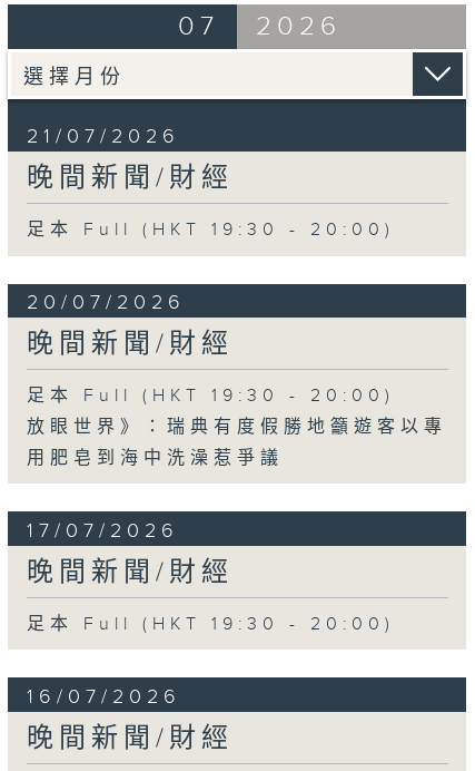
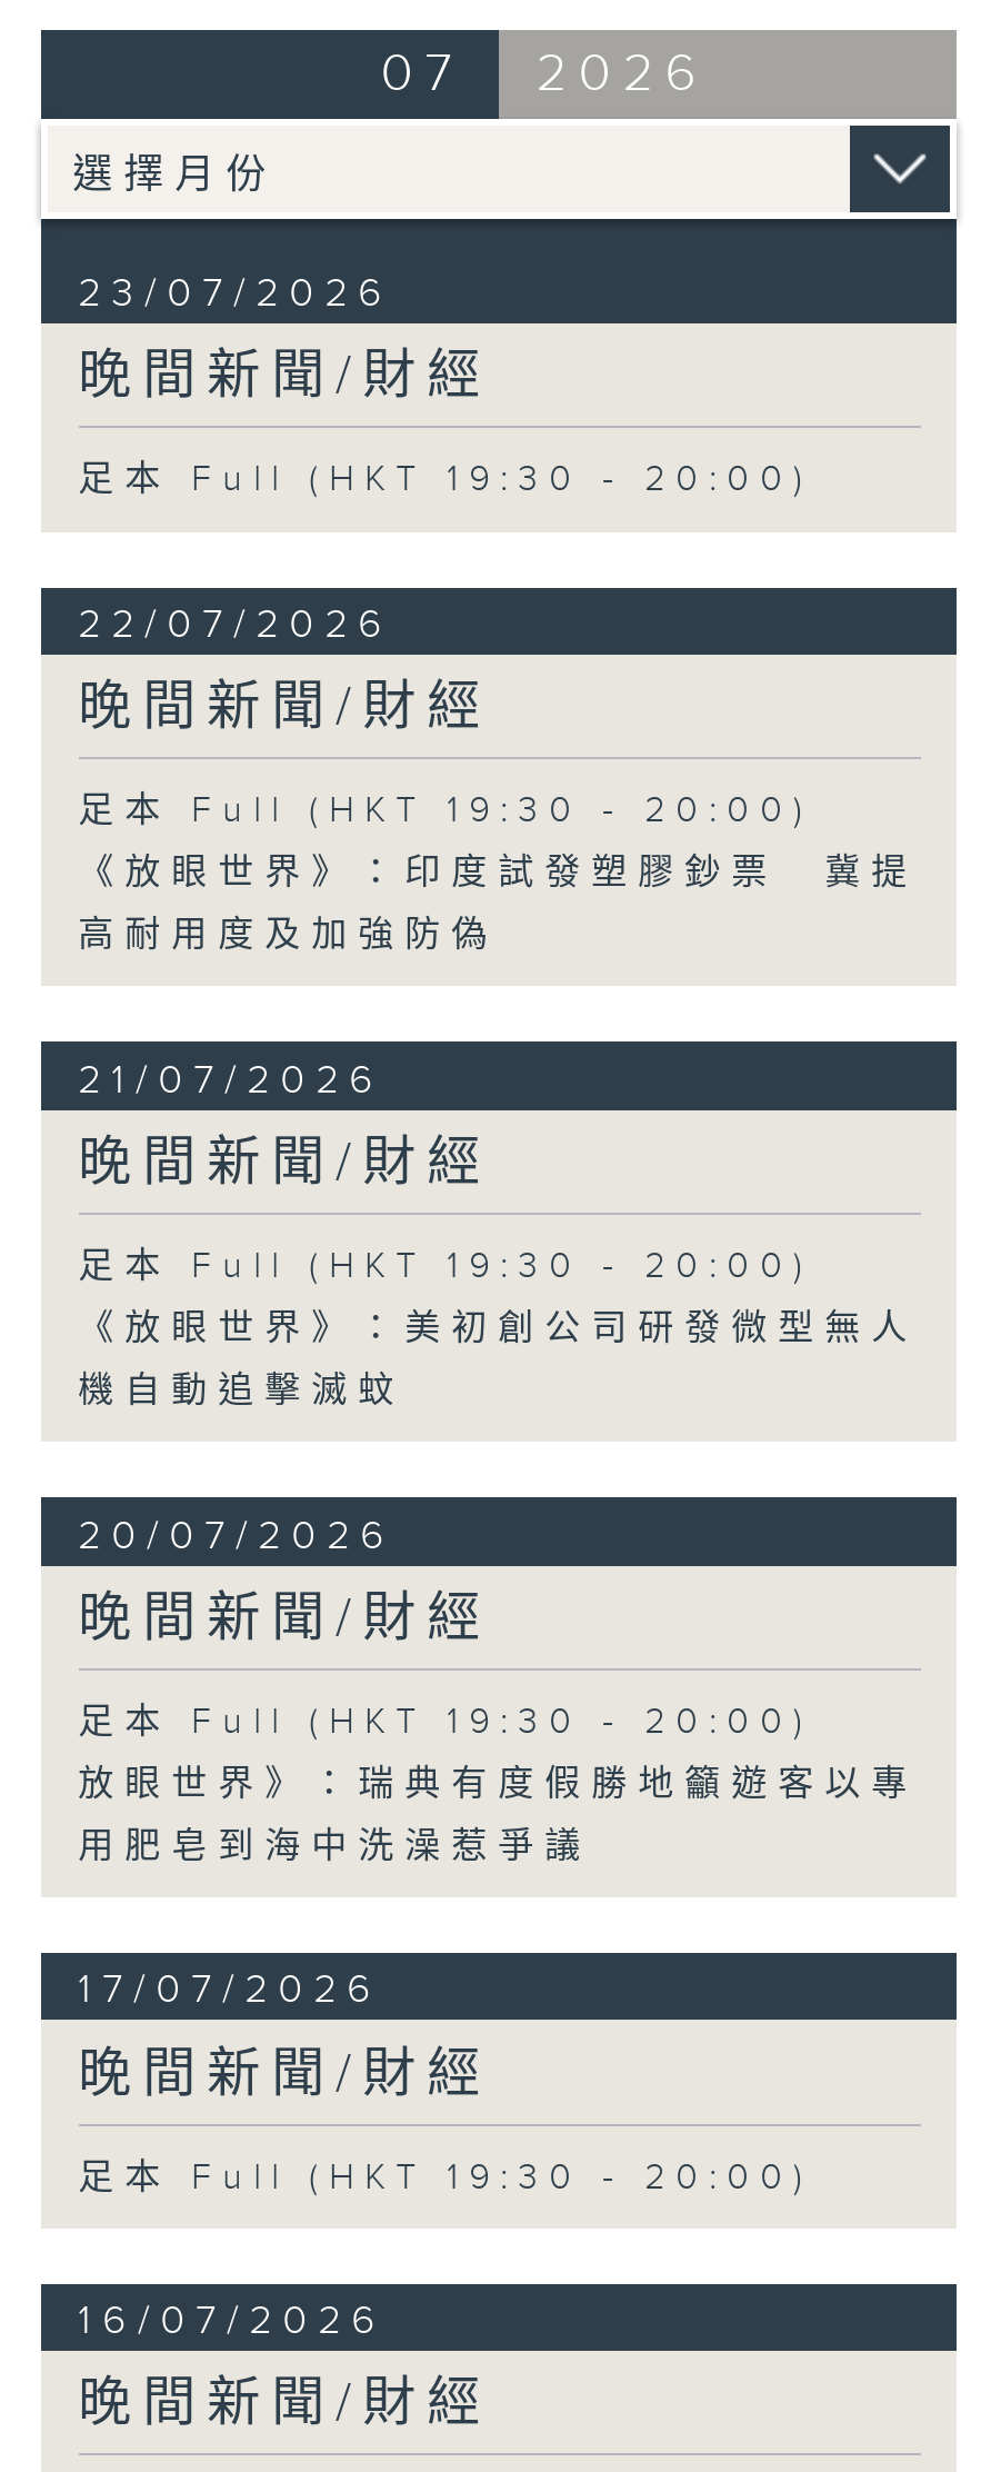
+ 23/07/2026
+ 晚間新聞/財經
+ 足本 Full (HKT 19:30 - 20:00)
+ 22/07/2026
+ 晚間新聞/財經
+ 足本 Full (HKT 19:30 - 20:00)
+ 《放眼世界》：印度試發塑膠鈔票 冀提
+ 高耐用度及加強防偽

+ 《放眼世界》：美初創公司研發微型無人
+ 機自動追擊滅蚊
